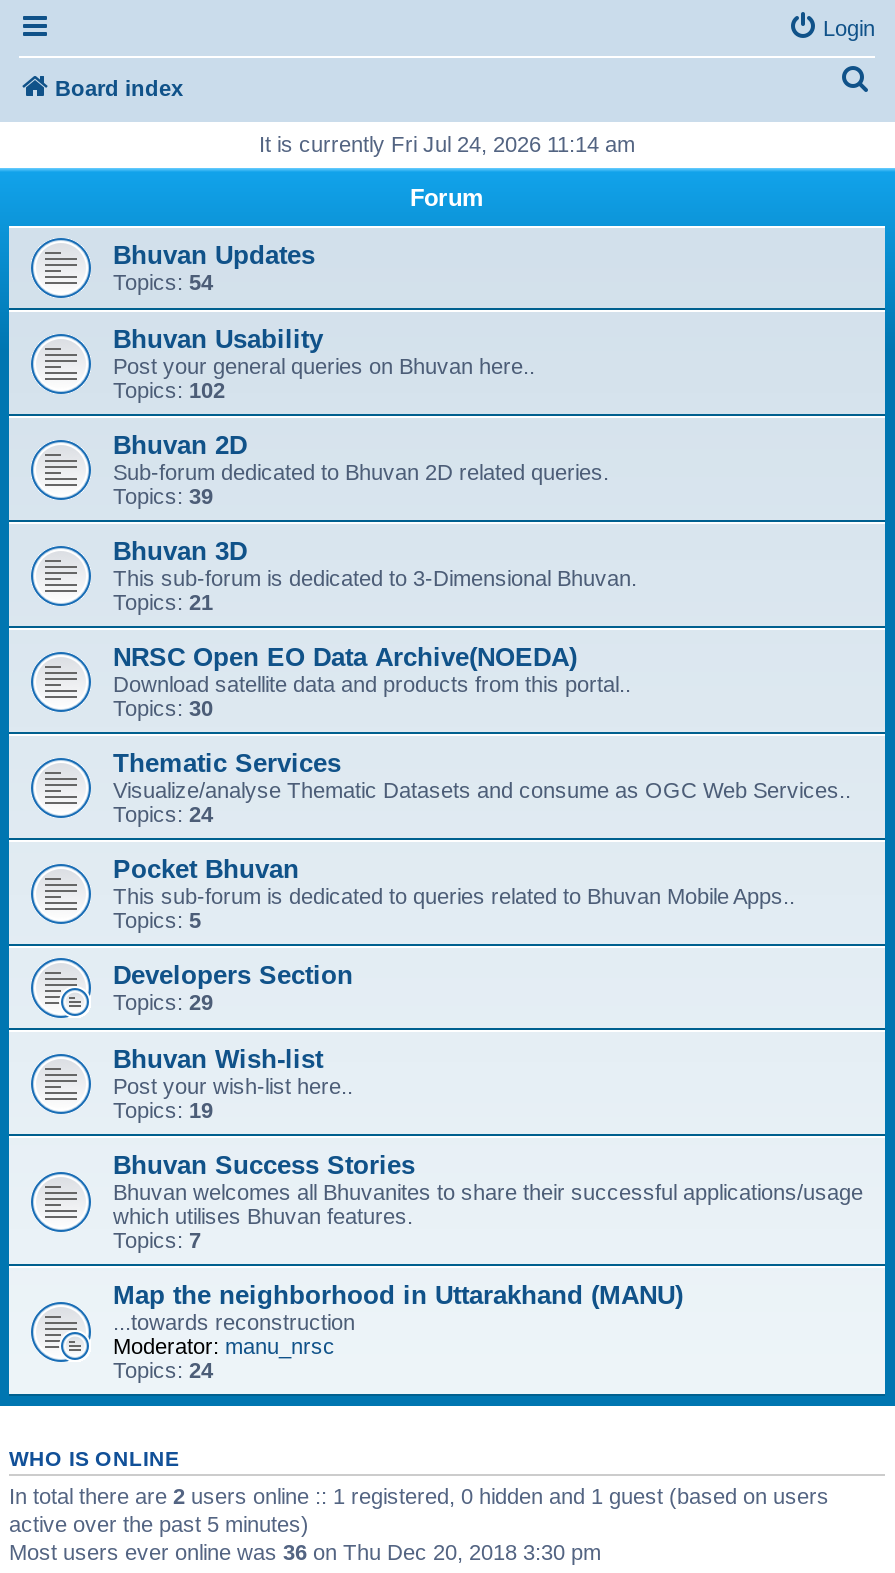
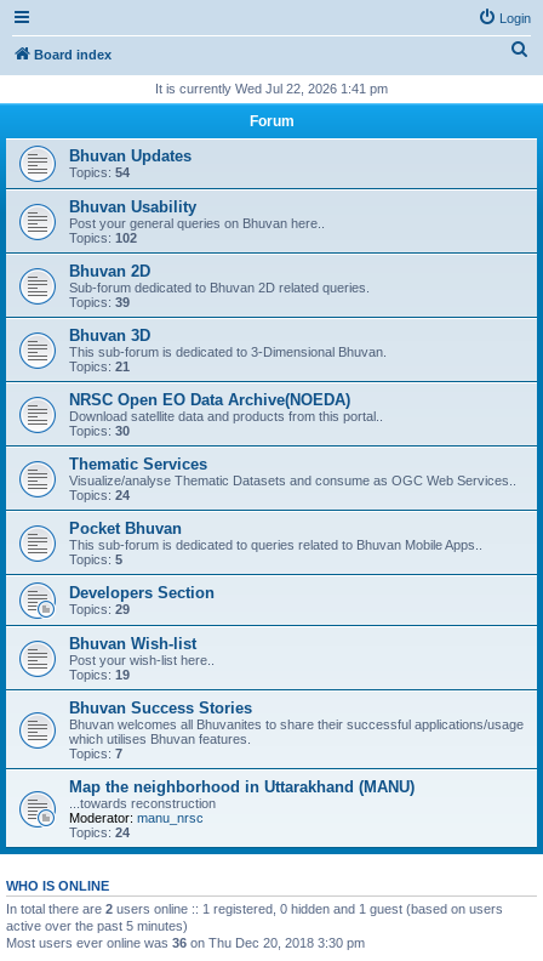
- It is currently Fri Jul 24, 2026 11:14 am
+ It is currently Wed Jul 22, 2026 1:41 pm
